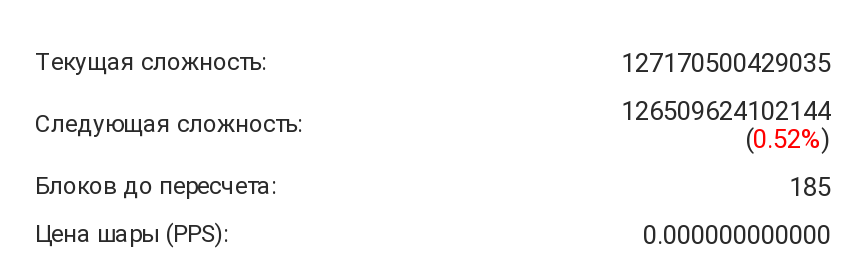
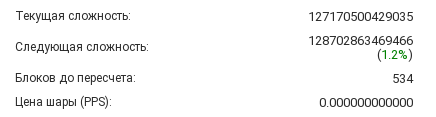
- 126509624102144
+ 128702863469466

- (0.52%)
+ (1.2%)

- 185
+ 534
